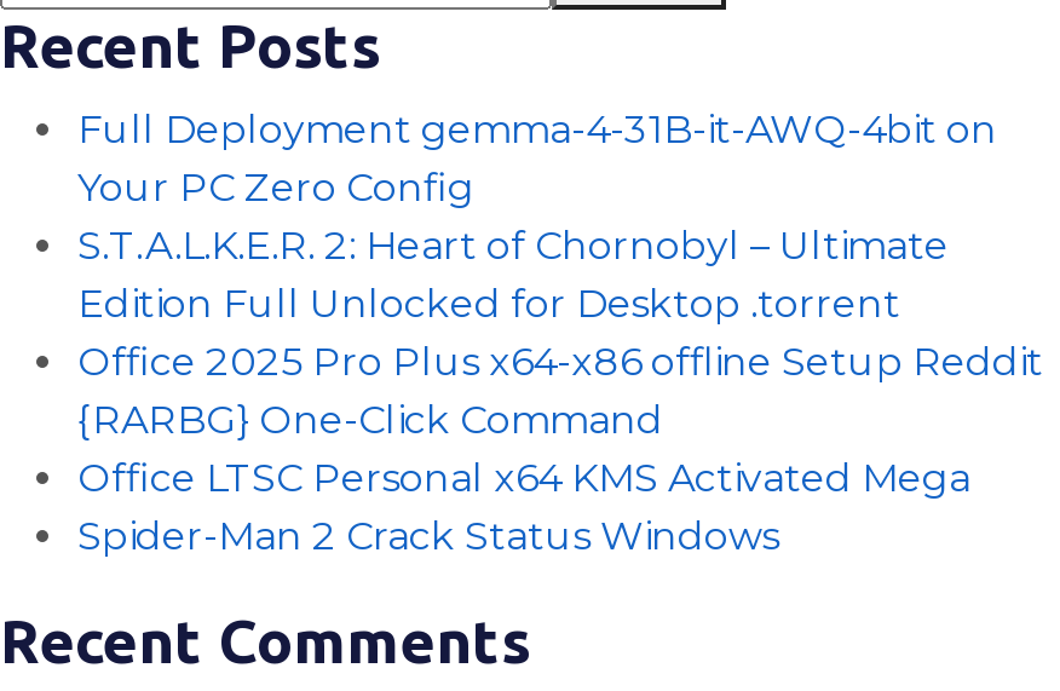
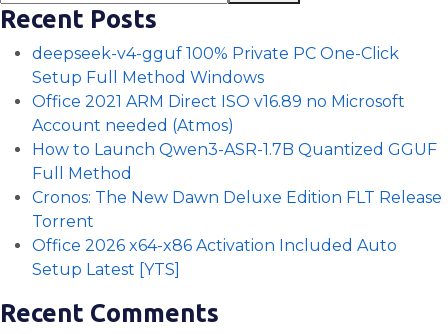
- Full Deployment gemma-4-31B-it-AWQ-4bit on
- Your PC Zero Config
- S.T.A.L.K.E.R. 2: Heart of Chornobyl – Ultimate
- Edition Full Unlocked for Desktop .torrent
- Office 2025 Pro Plus x64-x86 offline Setup Reddit
- {RARBG} One-Click Command
- Office LTSC Personal x64 KMS Activated Mega
- Spider-Man 2 Crack Status Windows
+ deepseek-v4-gguf 100% Private PC One-Click
+ Setup Full Method Windows
+ Office 2021 ARM Direct ISO v16.89 no Microsoft
+ Account needed (Atmos)
+ How to Launch Qwen3-ASR-1.7B Quantized GGUF
+ Full Method
+ Cronos: The New Dawn Deluxe Edition FLT Release
+ Torrent
+ Office 2026 x64-x86 Activation Included Auto
+ Setup Latest [YTS]
